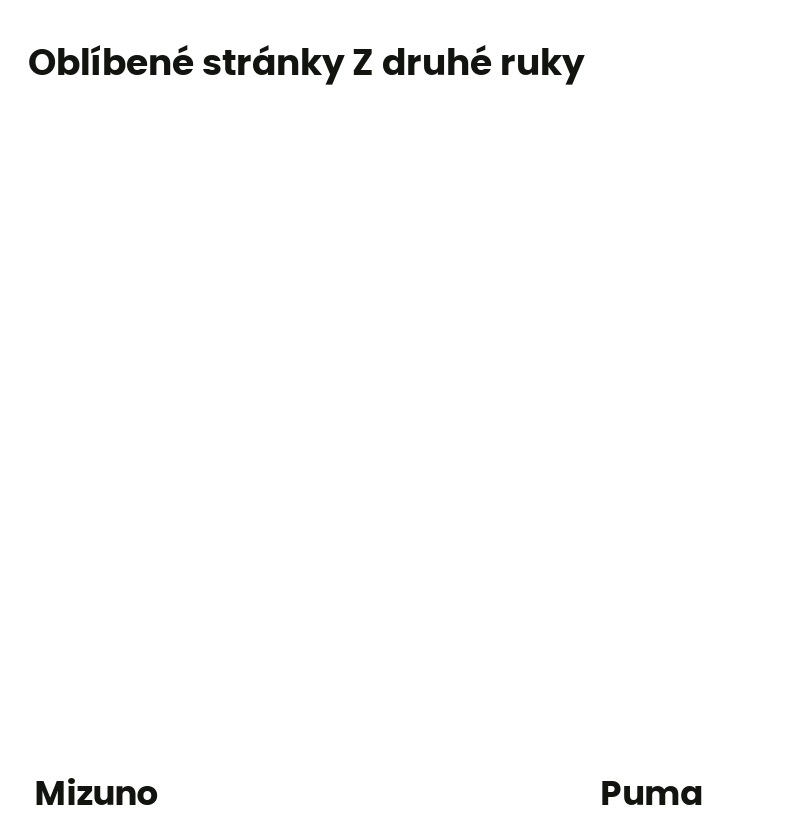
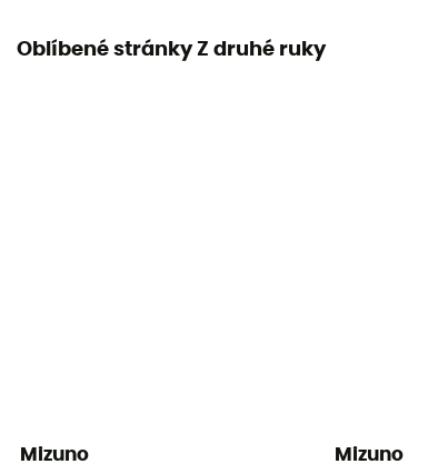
- Puma
+ Mizuno
